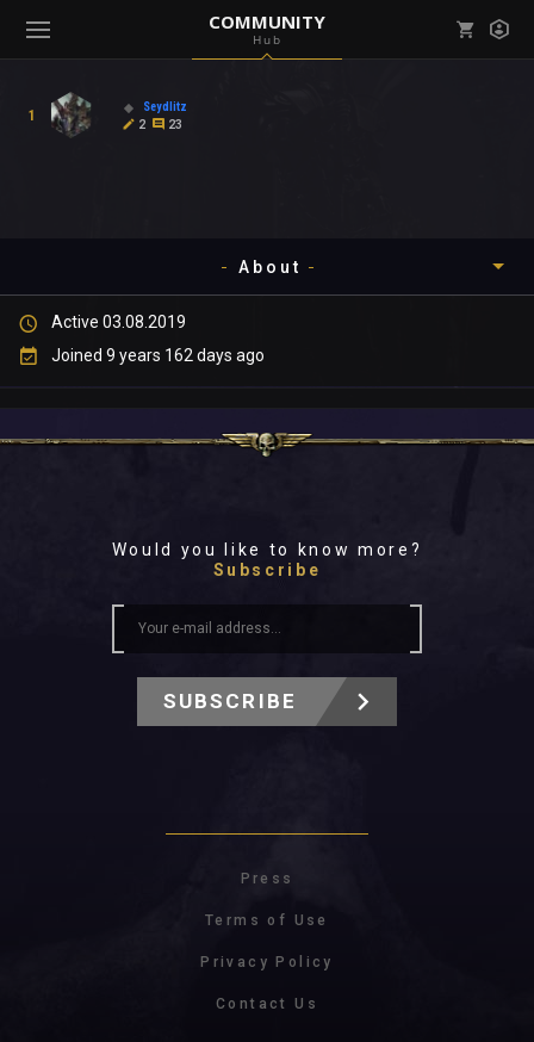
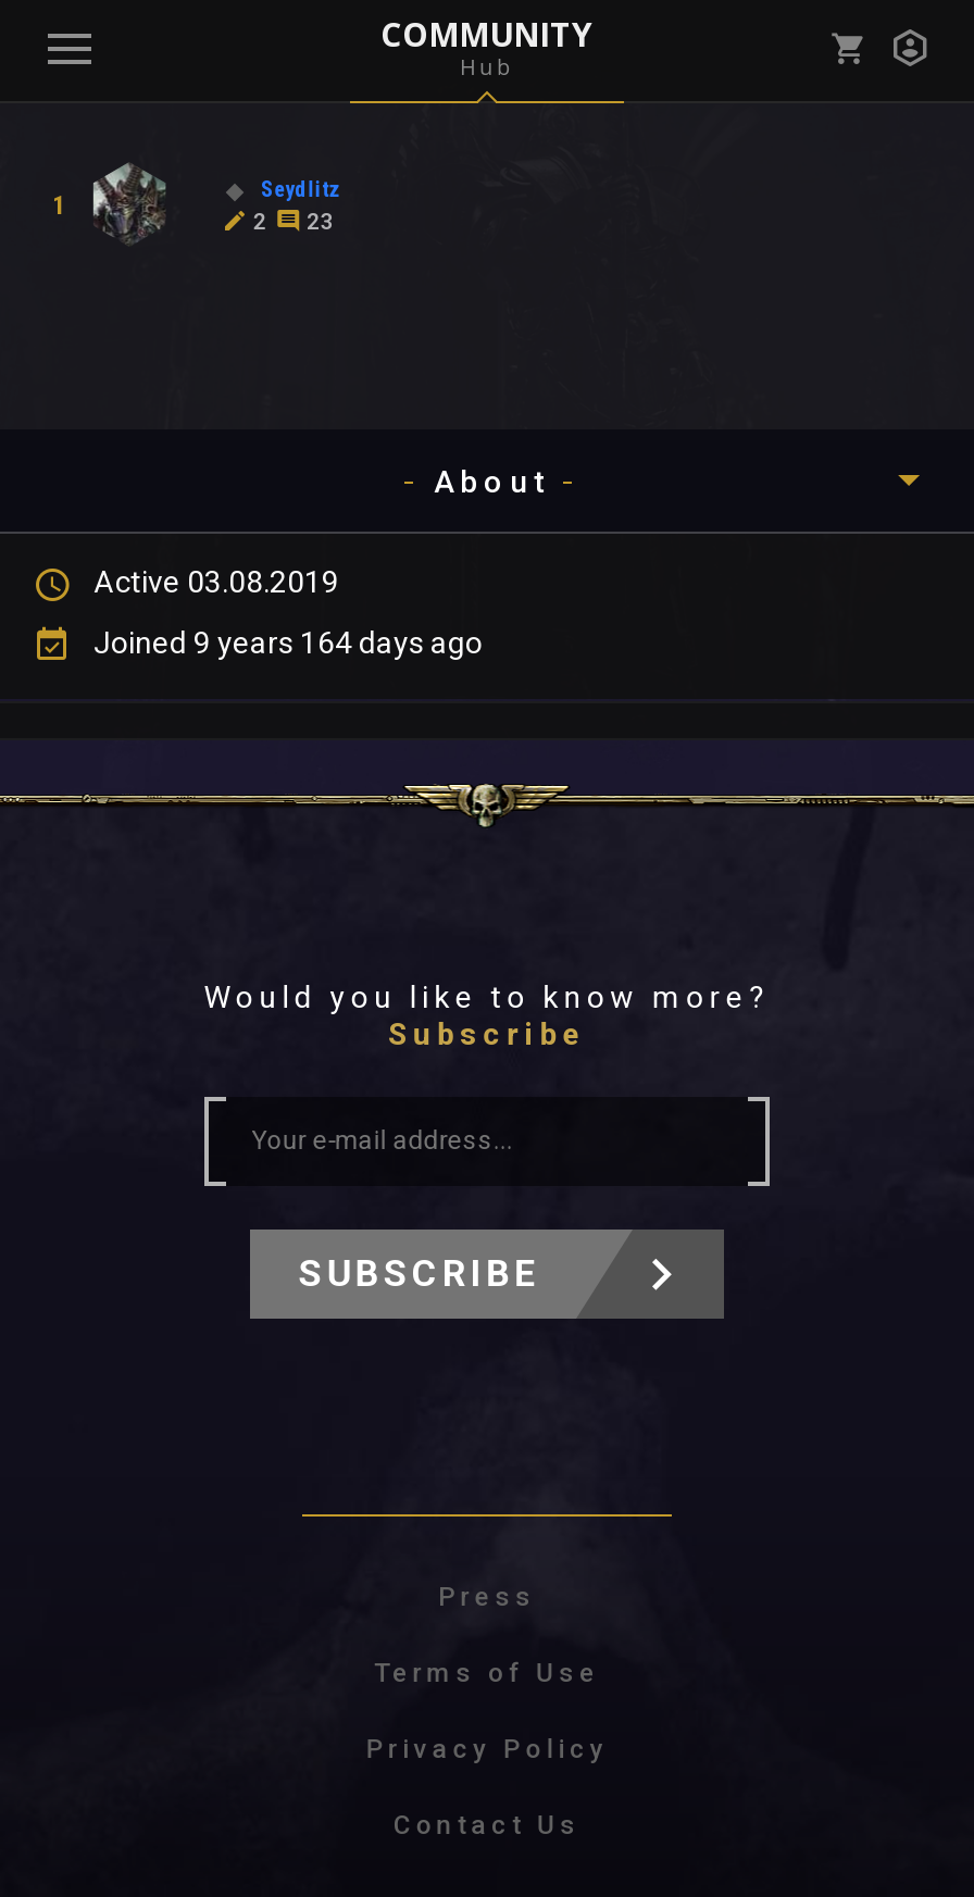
- Joined 9 years 162 days ago
+ Joined 9 years 164 days ago
